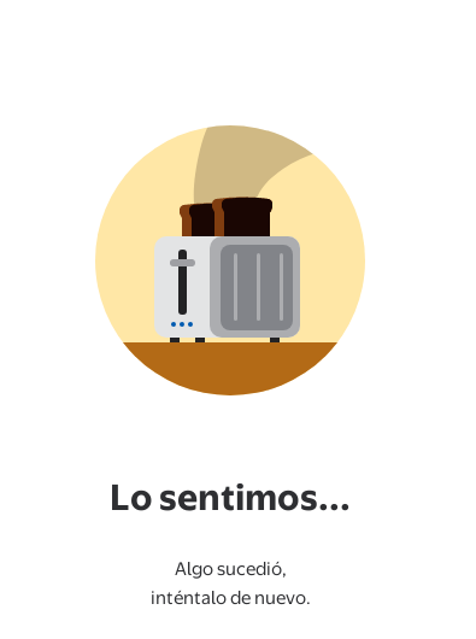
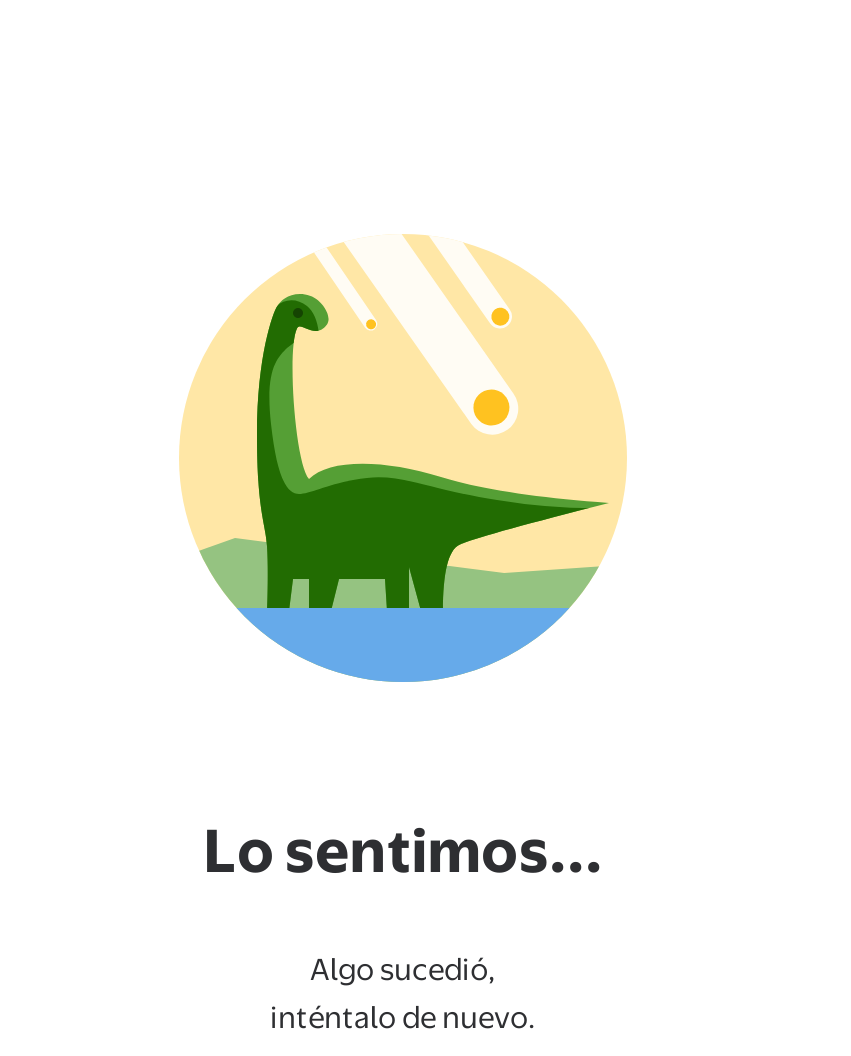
- [image]
+ [image]
